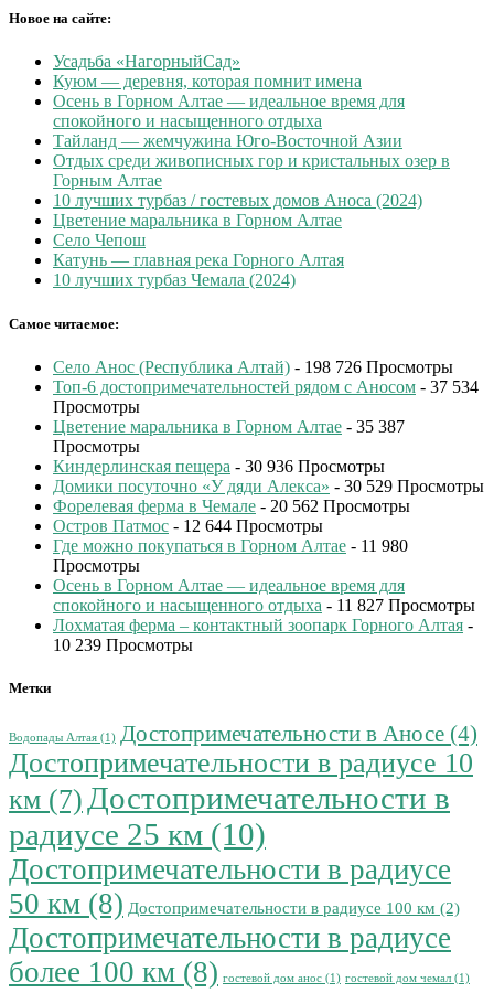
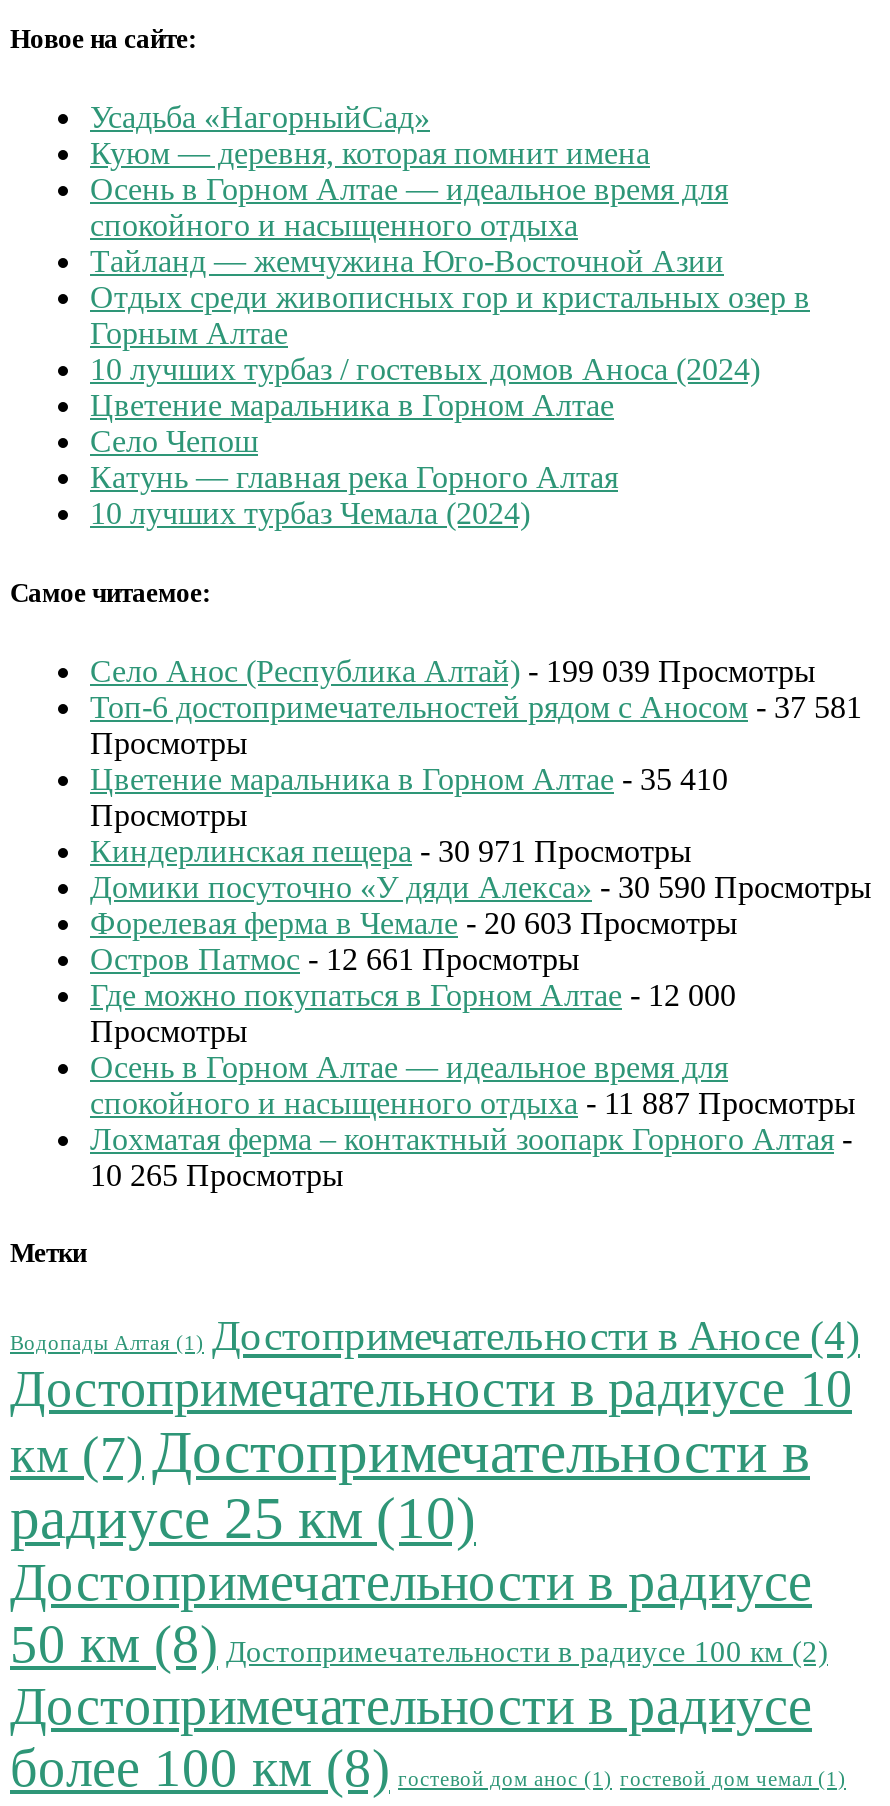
- Село Анос (Республика Алтай) - 198 726 Просмотры
+ Село Анос (Республика Алтай) - 199 039 Просмотры

- Топ-6 достопримечательностей рядом с Аносом - 37 534
+ Топ-6 достопримечательностей рядом с Аносом - 37 581

- Цветение маральника в Горном Алтае - 35 387
+ Цветение маральника в Горном Алтае - 35 410

- Киндерлинская пещера - 30 936 Просмотры
+ Киндерлинская пещера - 30 971 Просмотры

- Домики посуточно «У дяди Алекса» - 30 529 Просмотры
+ Домики посуточно «У дяди Алекса» - 30 590 Просмотры

- Форелевая ферма в Чемале - 20 562 Просмотры
+ Форелевая ферма в Чемале - 20 603 Просмотры

- Остров Патмос - 12 644 Просмотры
+ Остров Патмос - 12 661 Просмотры

- Где можно покупаться в Горном Алтае - 11 980
+ Где можно покупаться в Горном Алтае - 12 000

- спокойного и насыщенного отдыха - 11 827 Просмотры
+ спокойного и насыщенного отдыха - 11 887 Просмотры

- 10 239 Просмотры
+ 10 265 Просмотры
